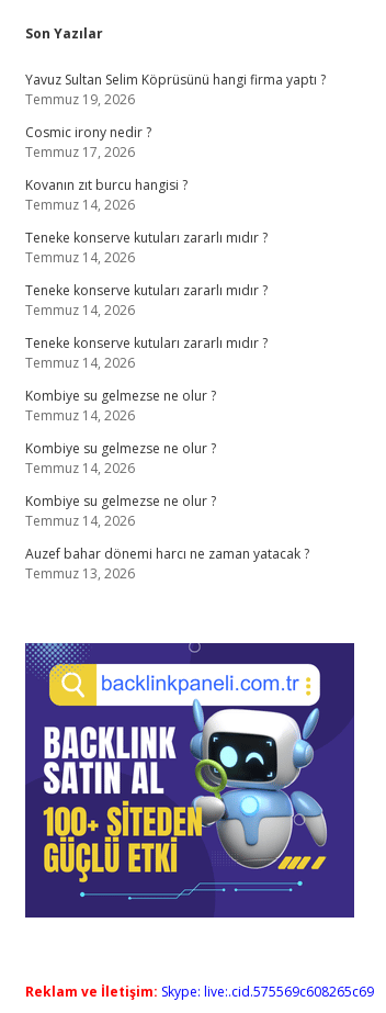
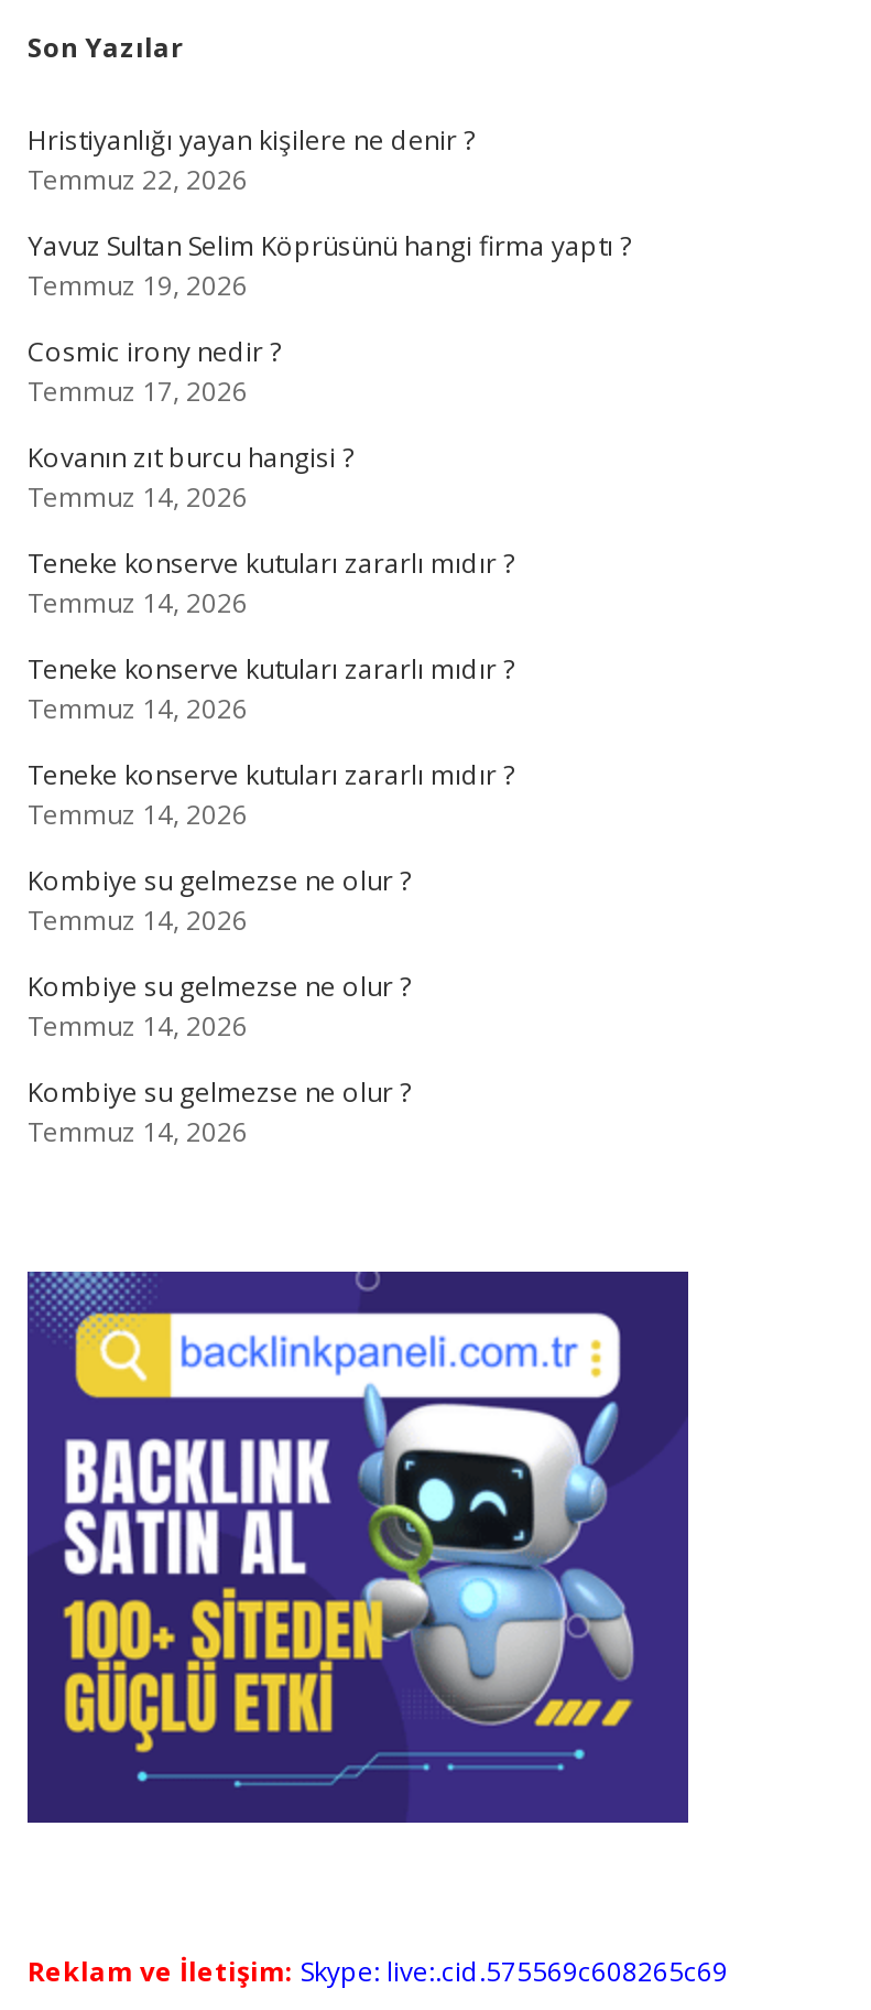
+ Hristiyanlığı yayan kişilere ne denir ?
+ Temmuz 22, 2026

moved down: Yavuz Sultan Selim Köprüsünü hangi firma yaptı ? | Temmuz 19, 2026 | Cosmic irony nedir ? | ... | Kombiye su gelmezse ne olur ? | Temmuz 14, 2026

- Auzef bahar dönemi harcı ne zaman yatacak ?
- Temmuz 13, 2026
